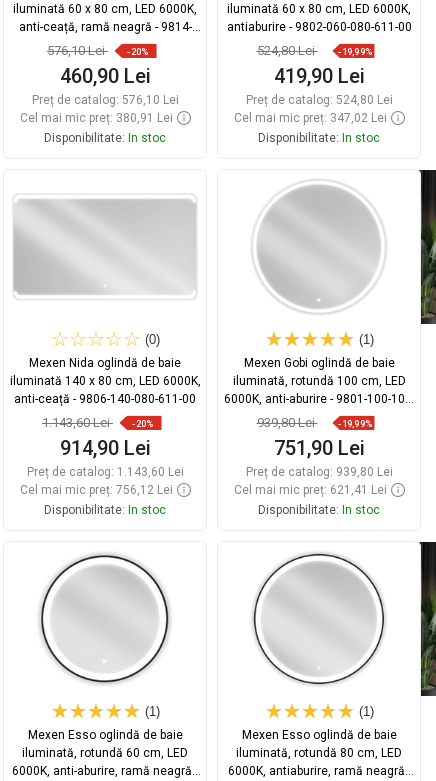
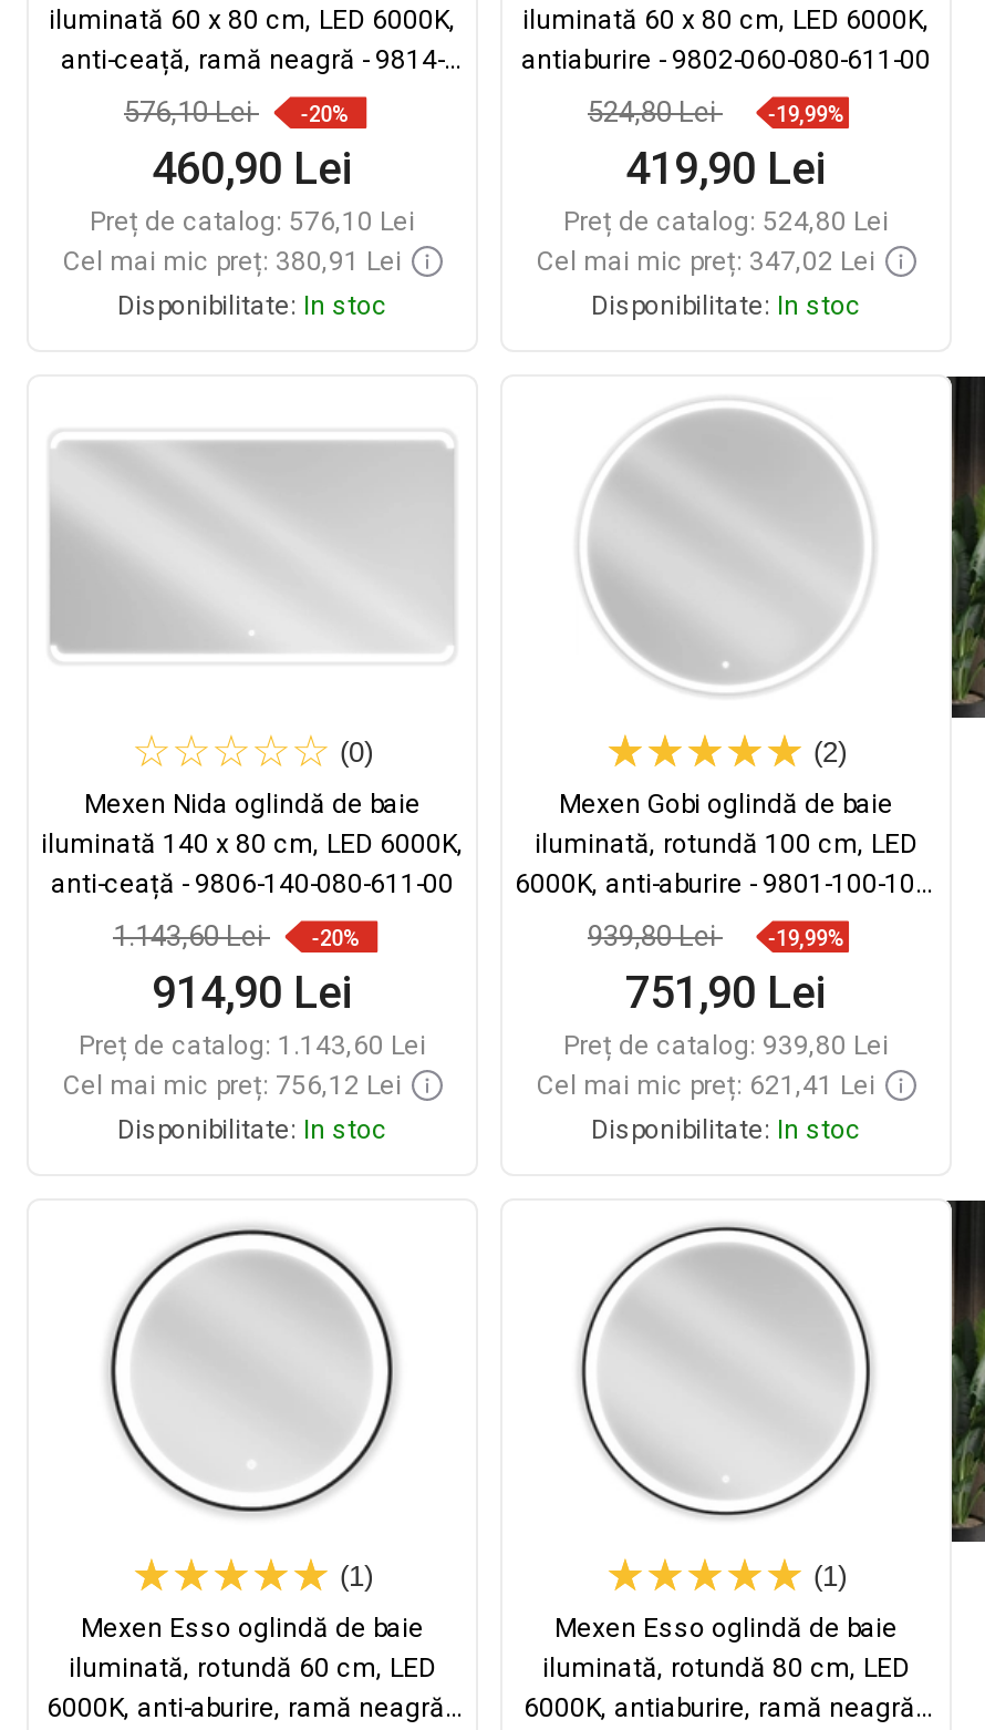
- (1)
+ (2)
